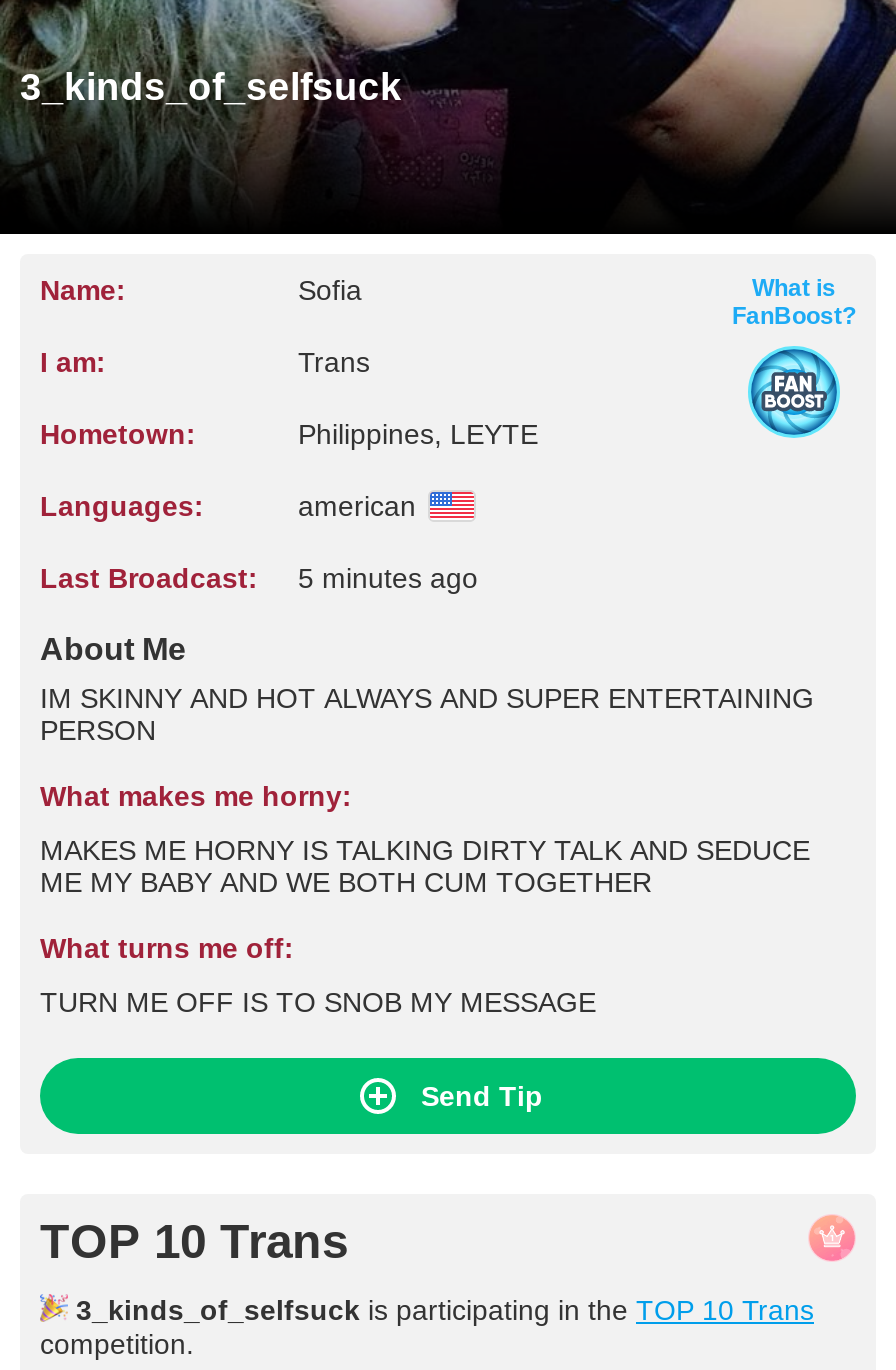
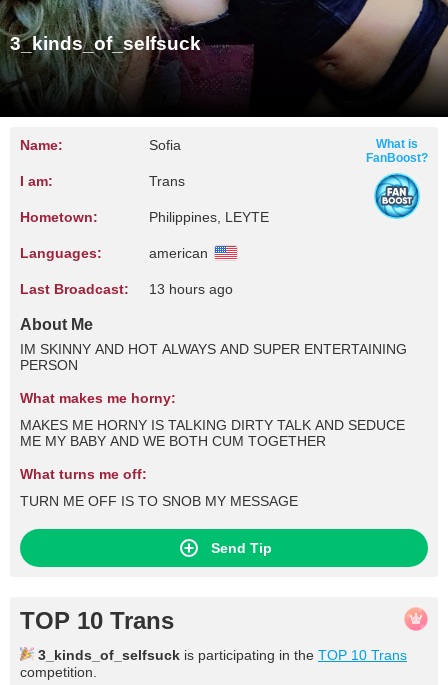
- Last Broadcast: 5 minutes ago
+ Last Broadcast: 13 hours ago
